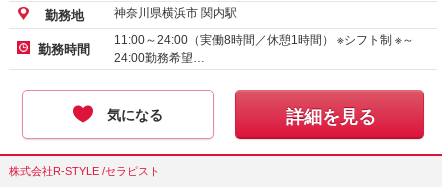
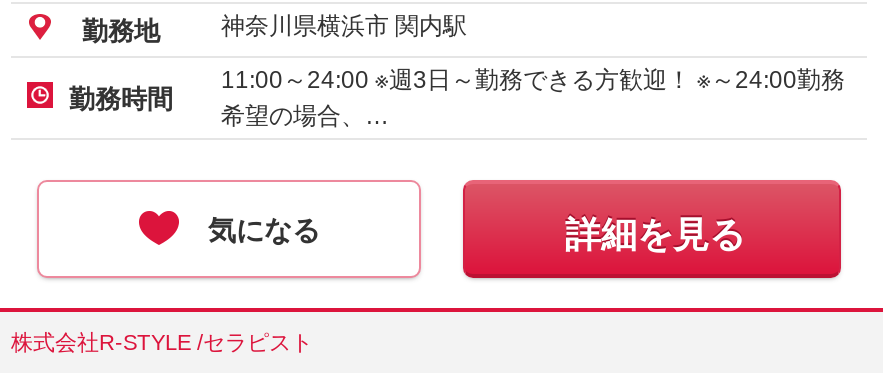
- 11:00～24:00（実働8時間／休憩1時間） ※シフト制 ※～
- 24:00勤務希望…
+ 11:00～24:00 ※週3日～勤務できる方歓迎！ ※～24:00勤務
+ 希望の場合、…
